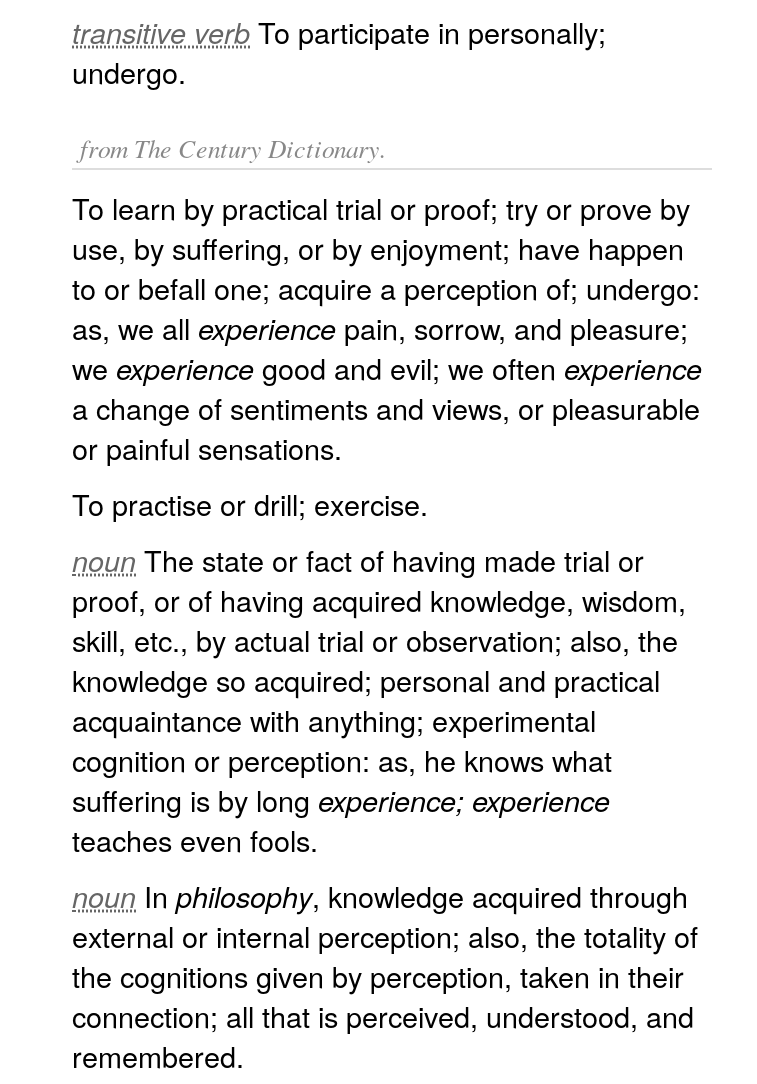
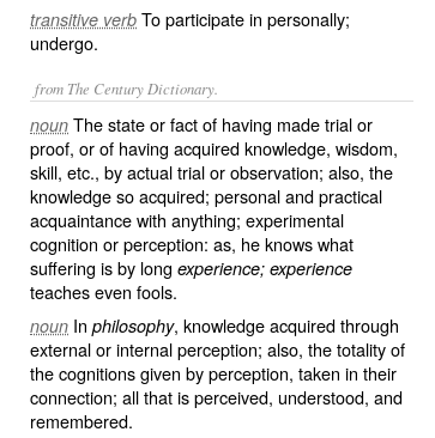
- To learn by practical trial or proof; try or prove by
- use, by suffering, or by enjoyment; have happen
- to or befall one; acquire a perception of; undergo:
- as, we all experience pain, sorrow, and pleasure;
- we experience good and evil; we often experience
- a change of sentiments and views, or pleasurable
- or painful sensations.
- To practise or drill; exercise.
